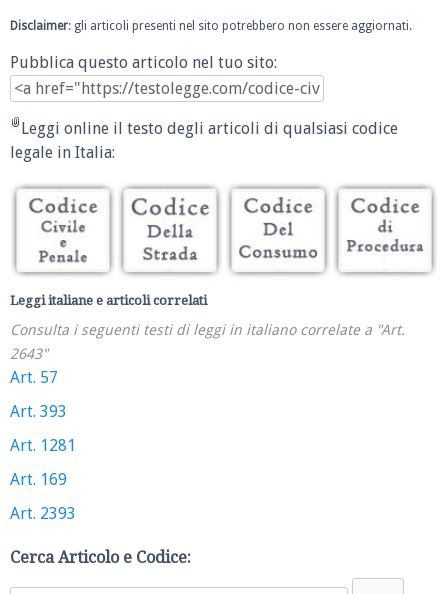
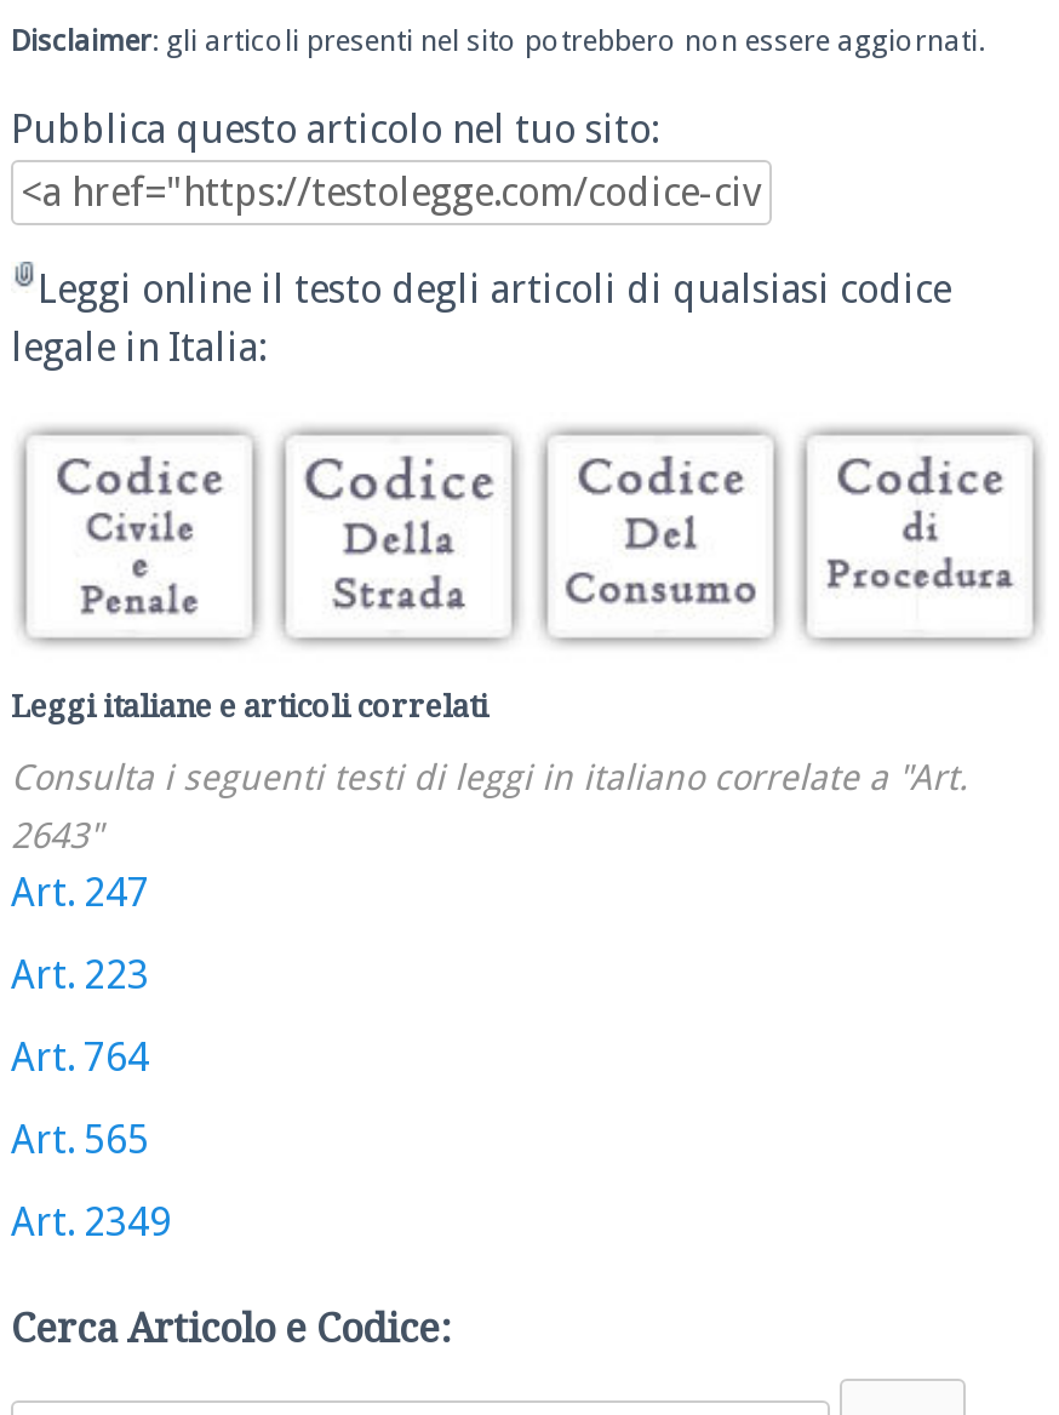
- Art. 57
+ Art. 247

- Art. 393
+ Art. 223

- Art. 1281
+ Art. 764

- Art. 169
+ Art. 565

- Art. 2393
+ Art. 2349
